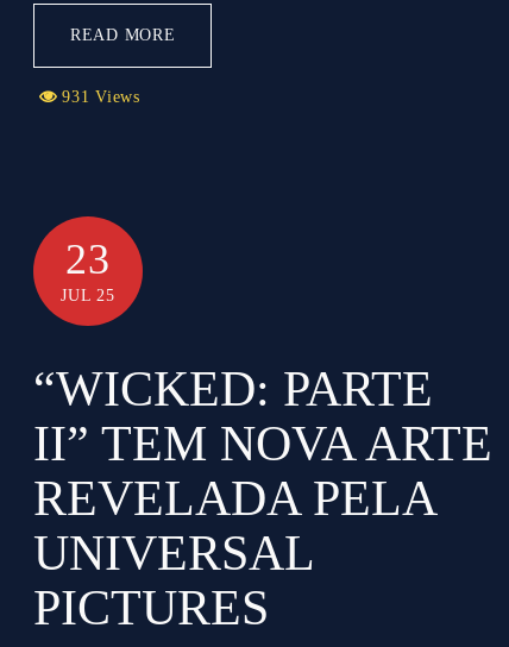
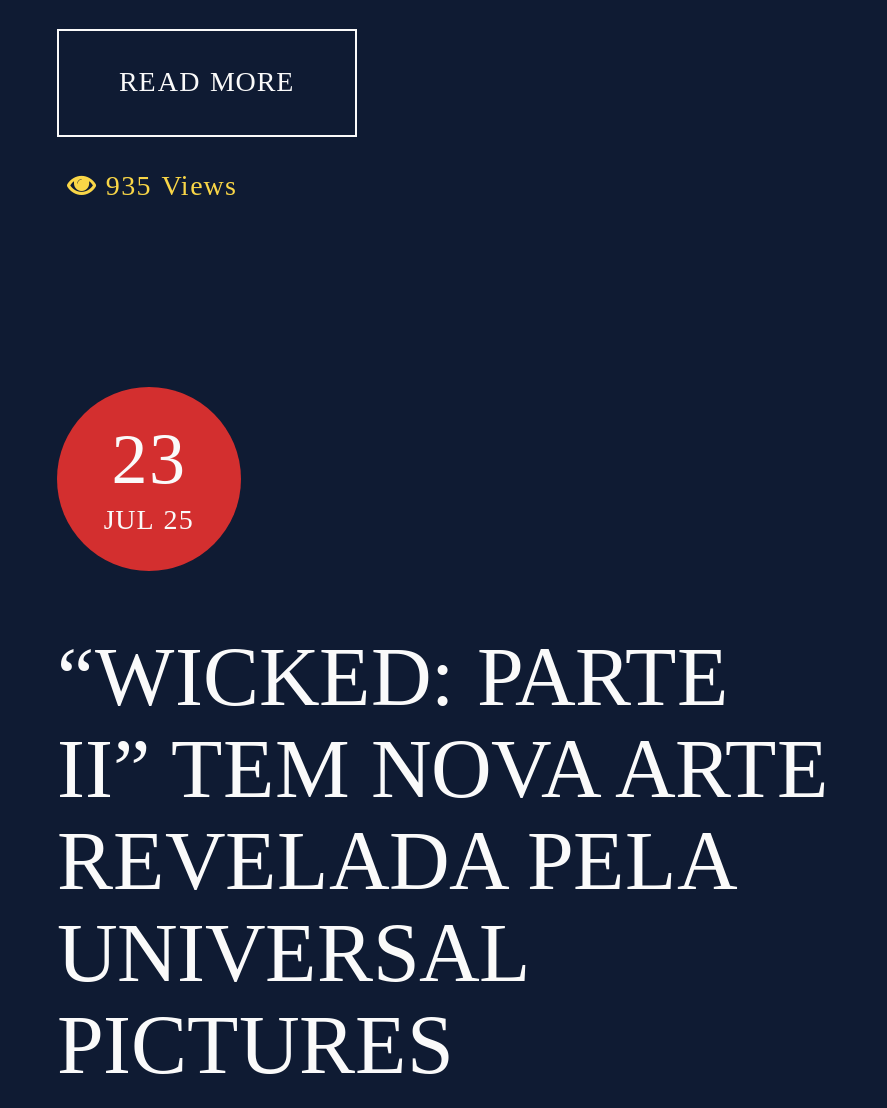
- 931 Views
+ 935 Views
